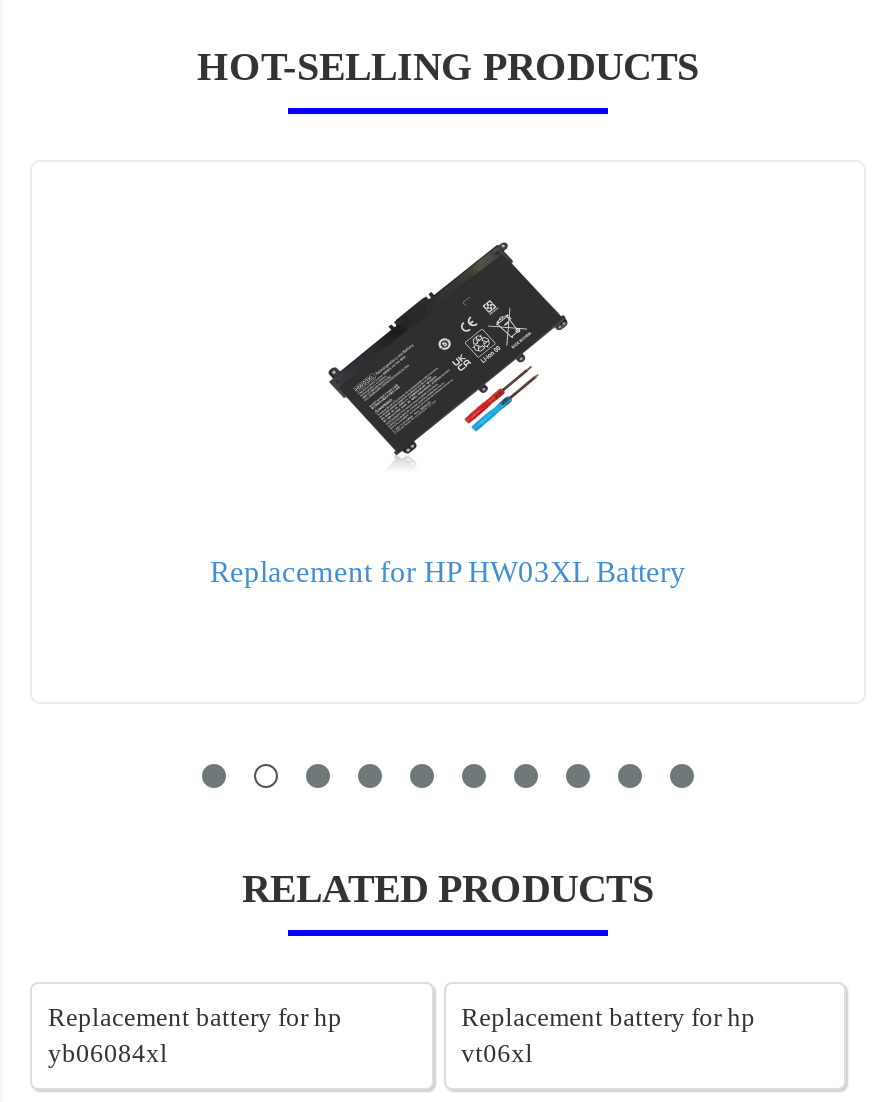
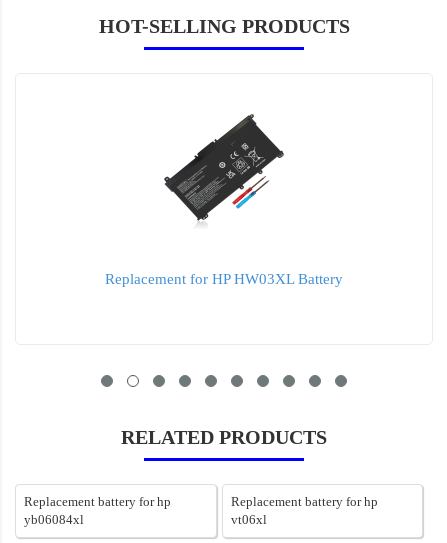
- Replacement for HP ht03xl Battery
+ Replacement for HP HW03XL Battery
